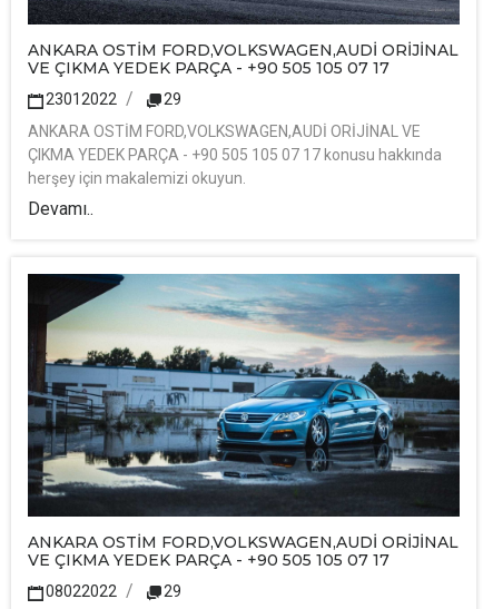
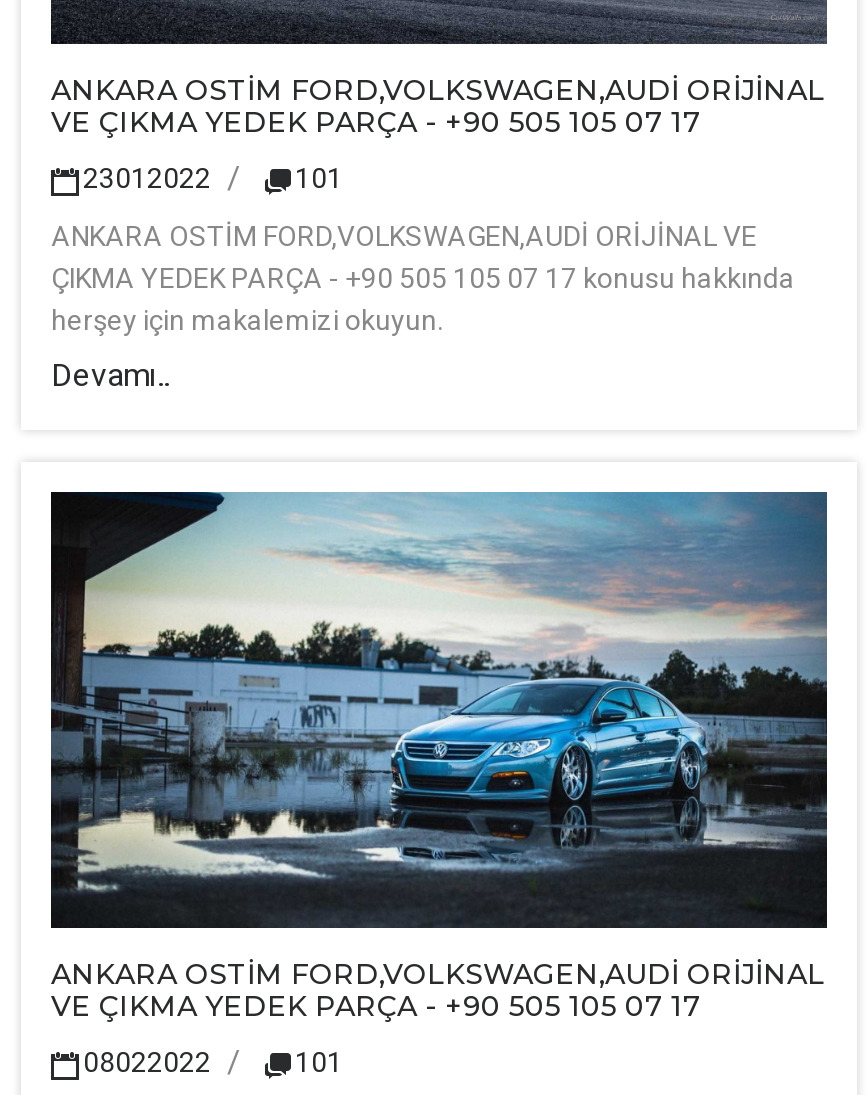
- 29
+ 101

- 29
+ 101
